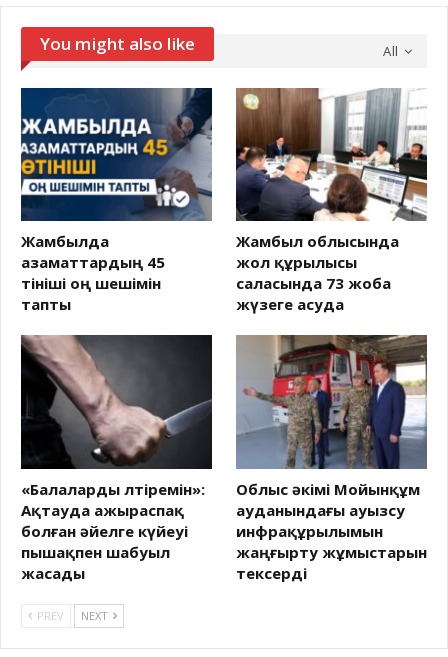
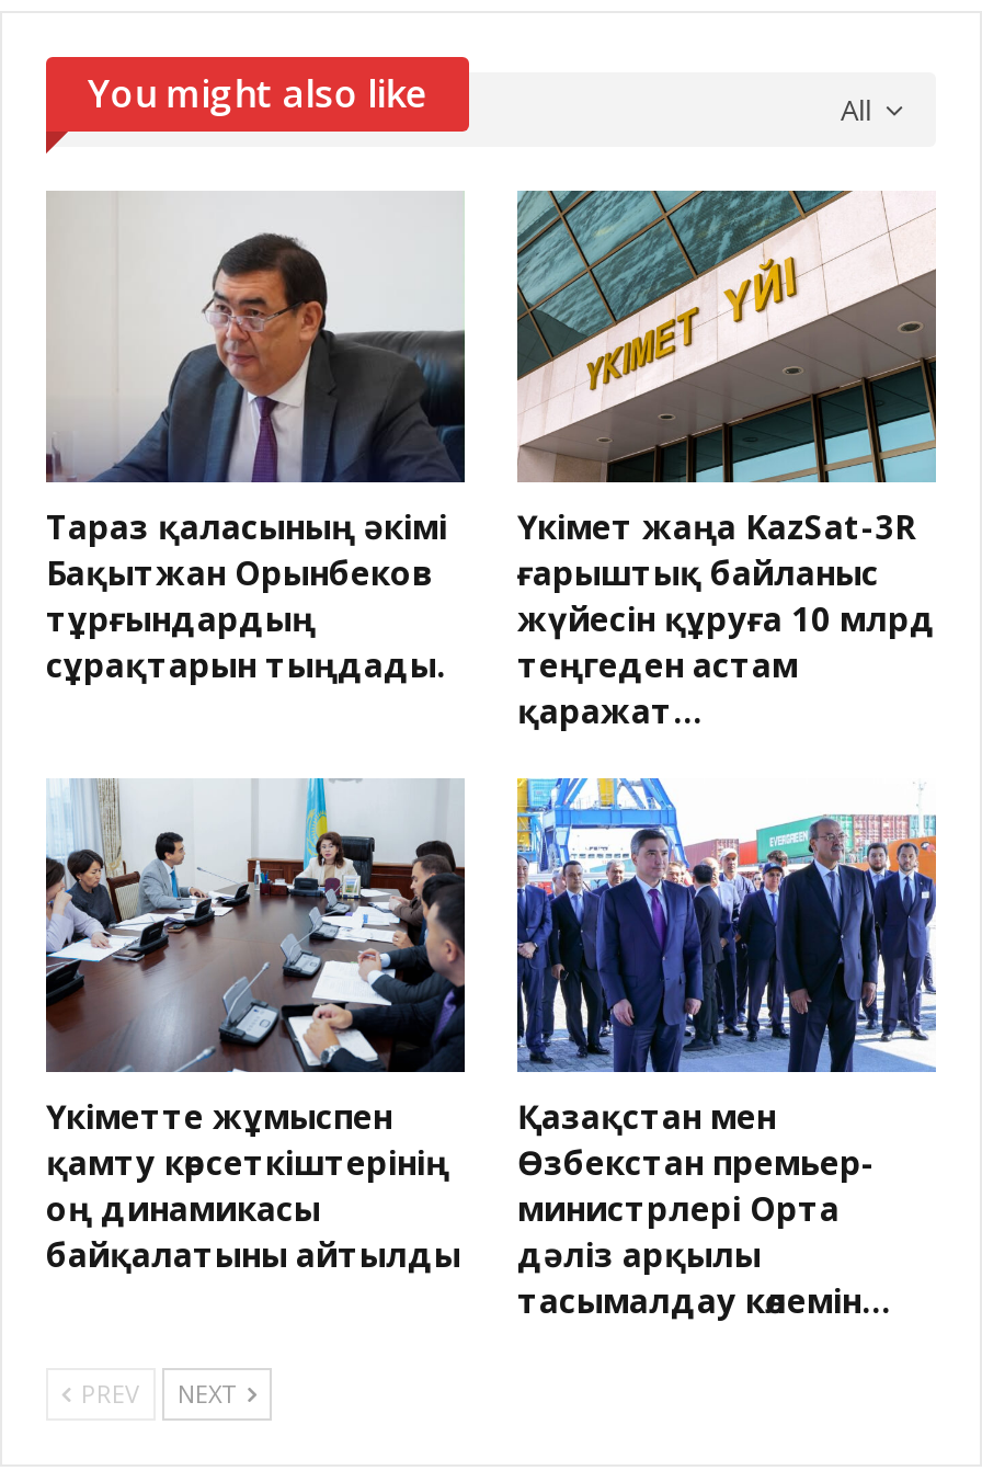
- [image]
- Жамбылда
- азаматтардың 45
- өтініші оң шешімін
- тапты
+ [image]
+ Тараз қаласының әкімі
+ Бақытжан Орынбеков
+ тұрғындардың
+ сұрақтарын тыңдады.

- [image]
- Жамбыл облысында
- жол құрылысы
- саласында 73 жоба
- жүзеге асуда
+ [image]
+ Үкімет жаңа KazSat-3R
+ ғарыштық байланыс
+ жүйесін құруға 10 млрд
+ теңгеден астам
+ қаражат…

- [image]
- «Балаларды өлтіремін»:
- Ақтауда ажыраспақ
- болған әйелге күйеуі
- пышақпен шабуыл
- жасады
+ [image]
+ Үкіметте жұмыспен
+ қамту көрсеткіштерінің
+ оң динамикасы
+ байқалатыны айтылды

- [image]
- Облыс әкімі Мойынқұм
- ауданындағы ауызсу
- инфрақұрылымын
- жаңғырту жұмыстарын
- тексерді
+ [image]
+ Қазақстан мен
+ Өзбекстан премьер-
+ министрлері Орта
+ дәліз арқылы
+ тасымалдау көлемін…
